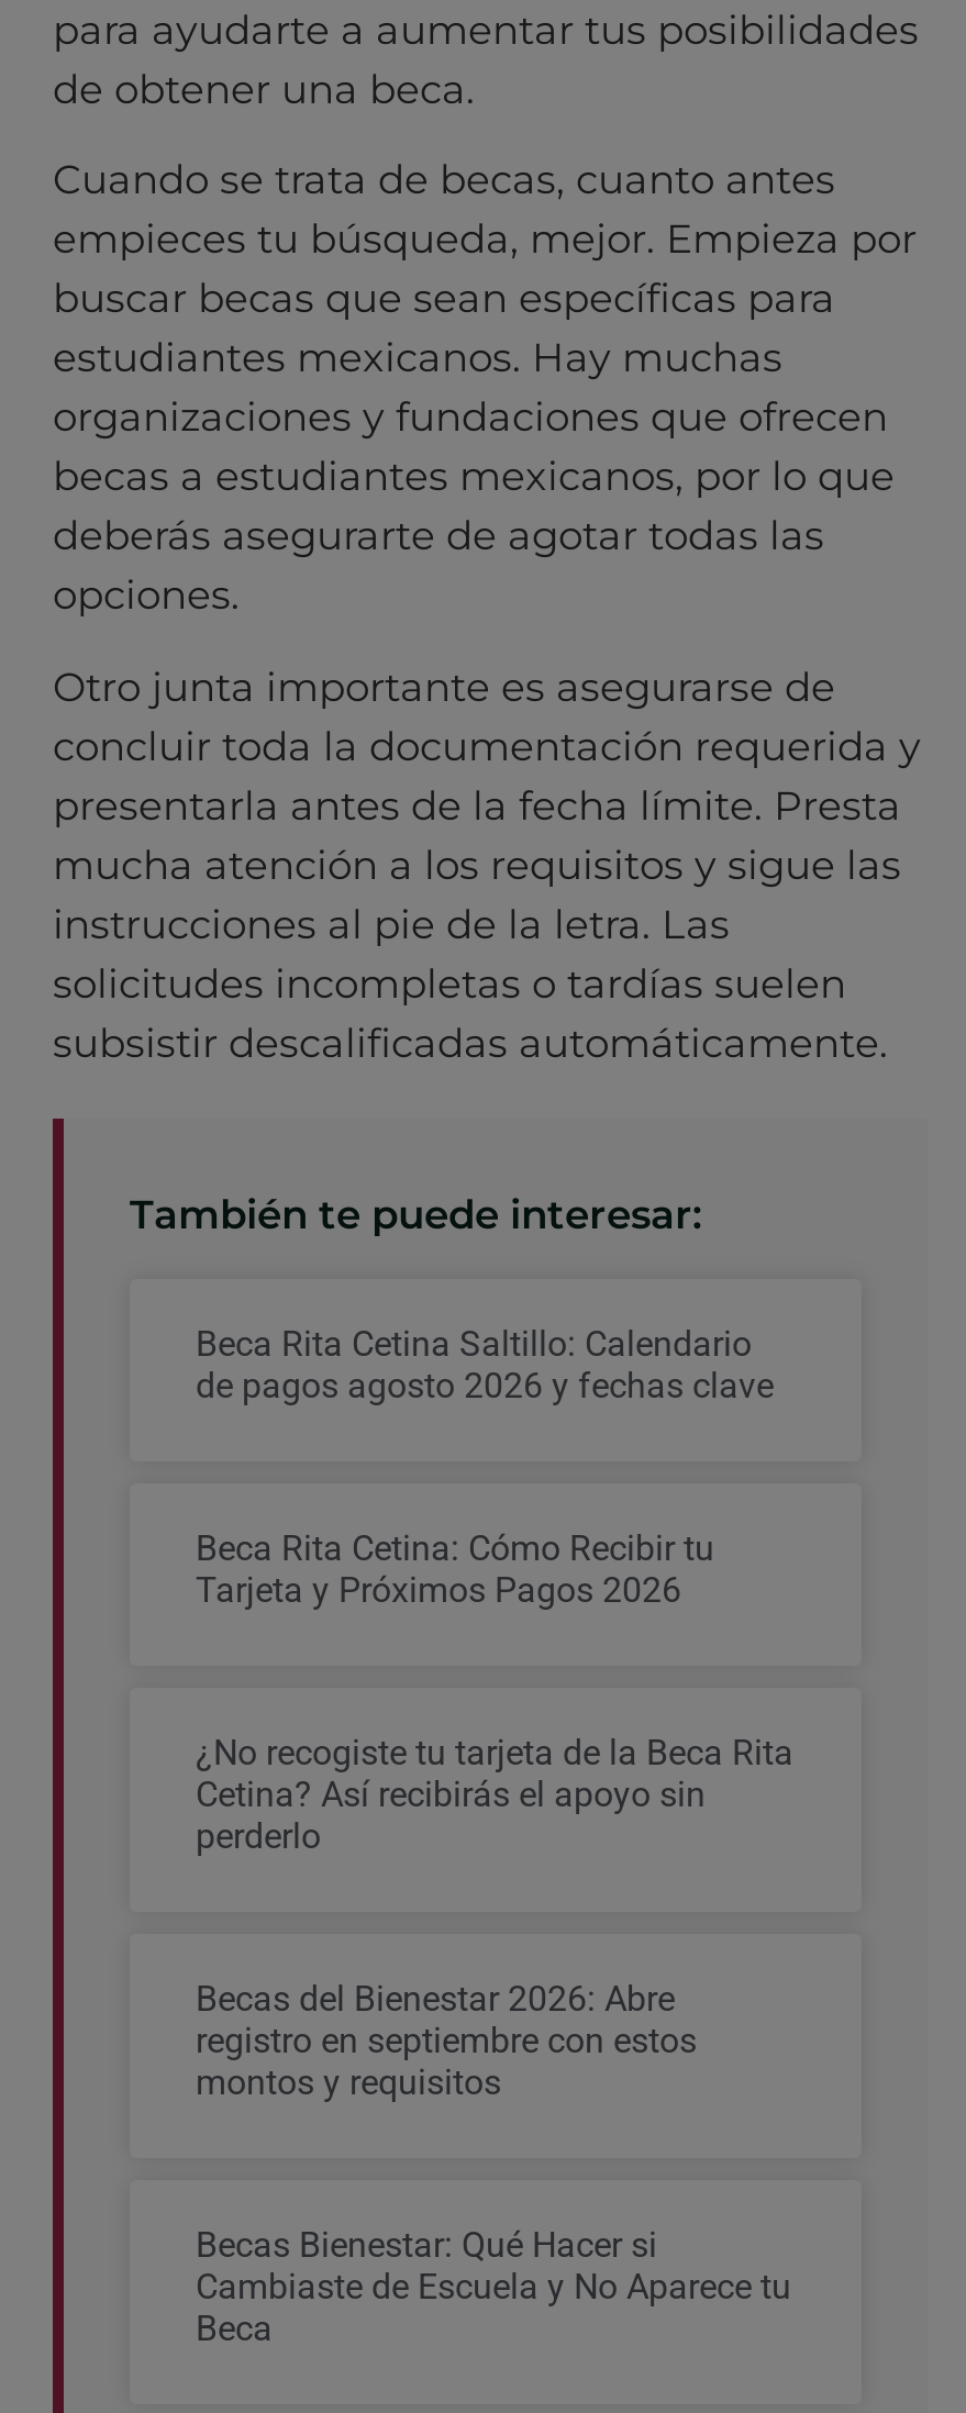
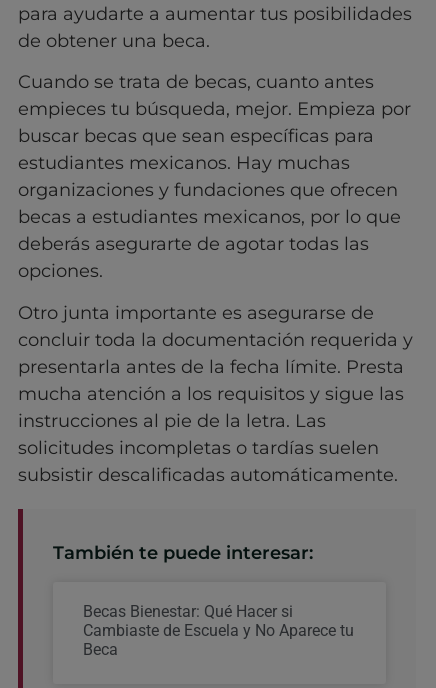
- Beca Rita Cetina Saltillo: Calendario
- de pagos agosto 2026 y fechas clave

- Beca Rita Cetina: Cómo Recibir tu
- Tarjeta y Próximos Pagos 2026

- ¿No recogiste tu tarjeta de la Beca Rita
- Cetina? Así recibirás el apoyo sin
- perderlo

- Becas del Bienestar 2026: Abre
- registro en septiembre con estos
- montos y requisitos
